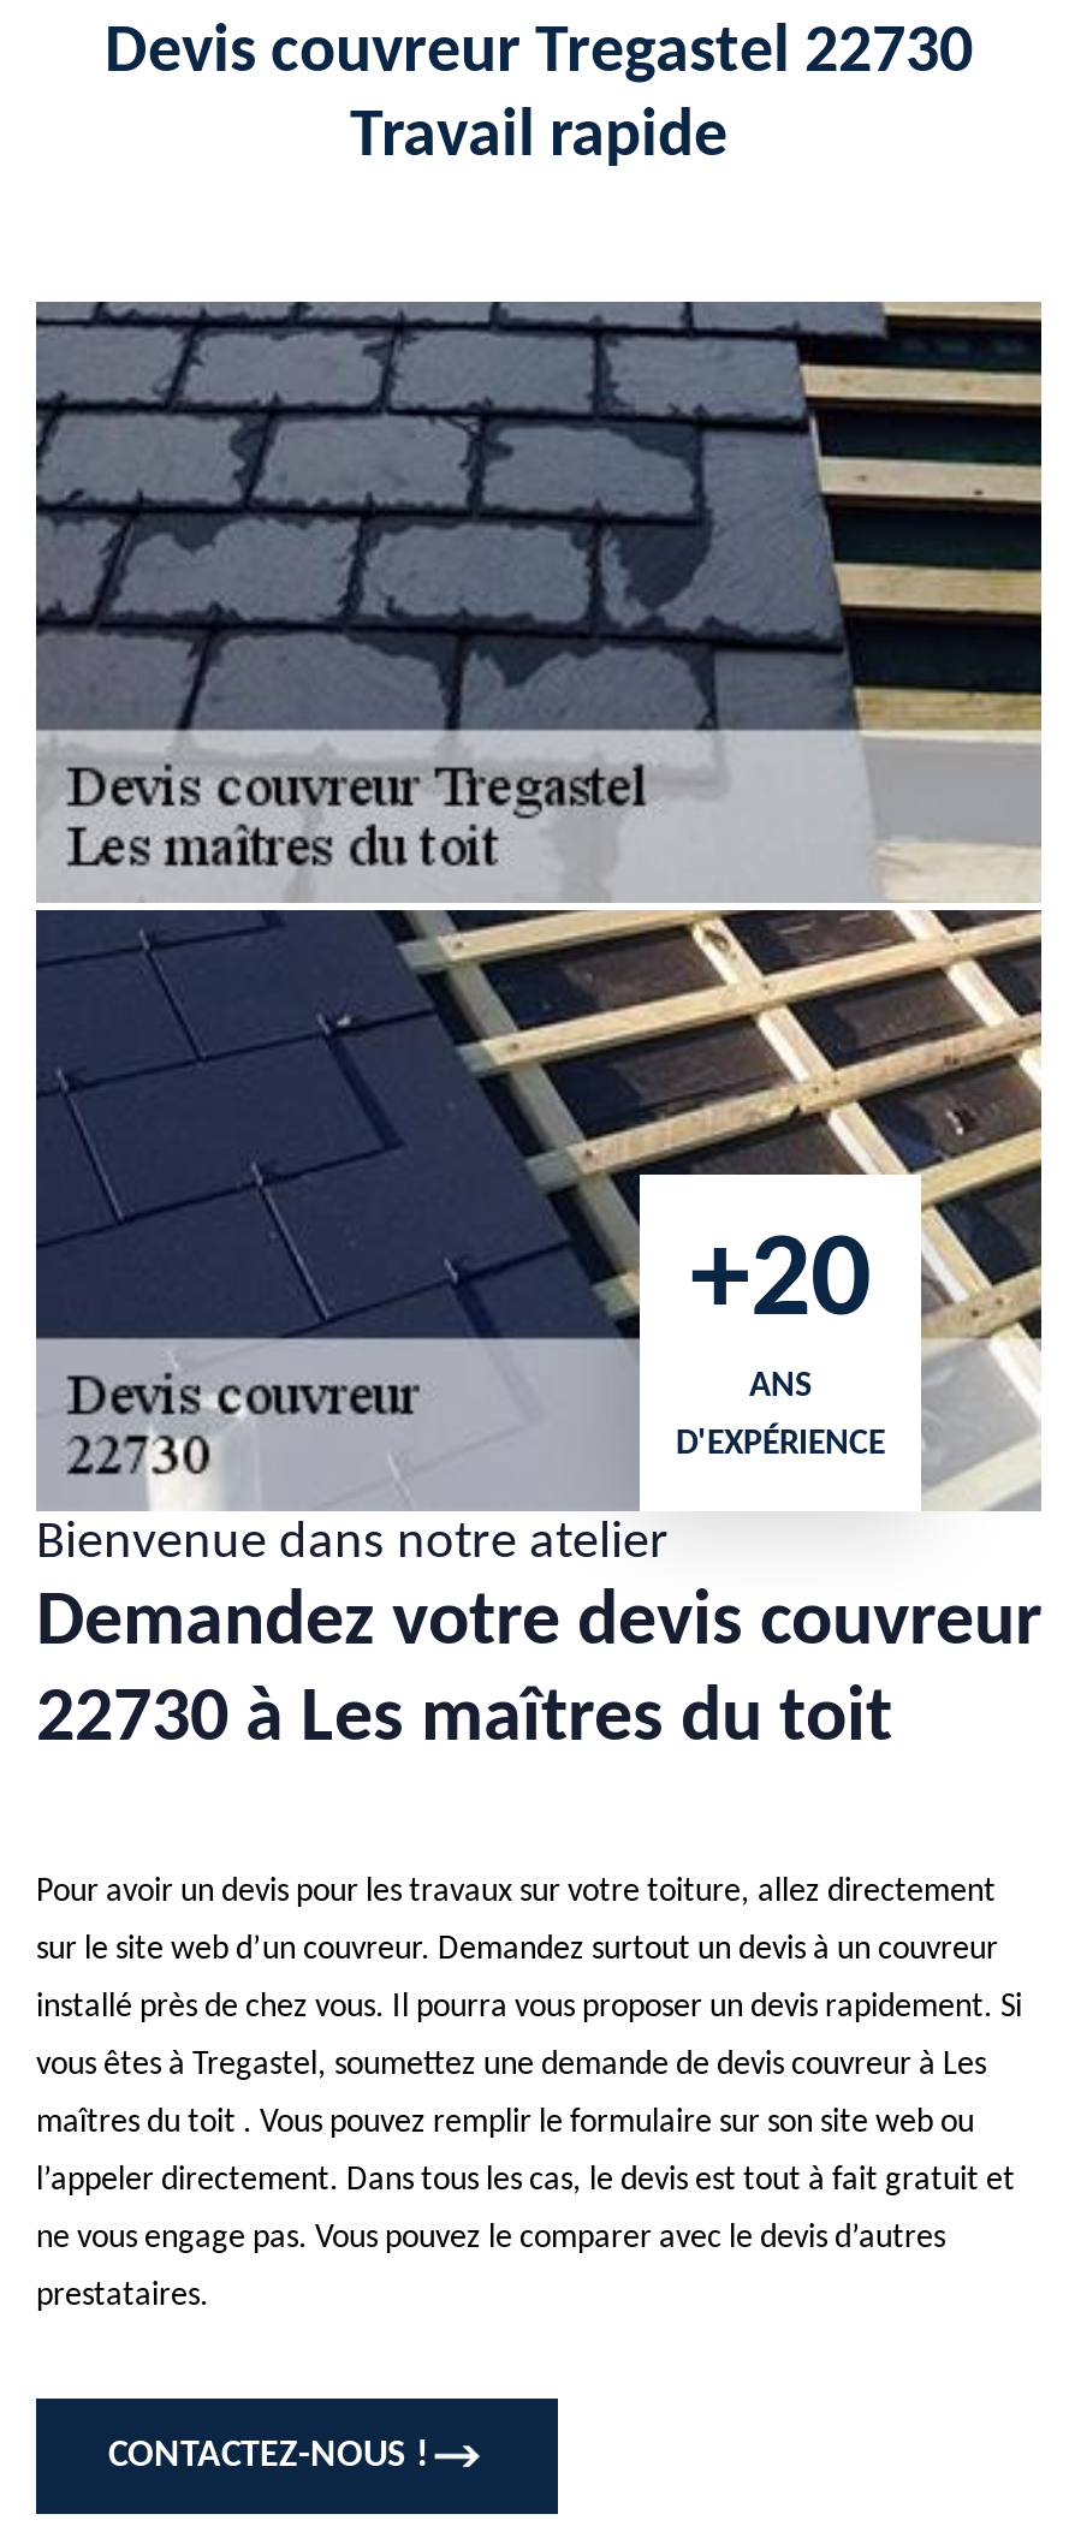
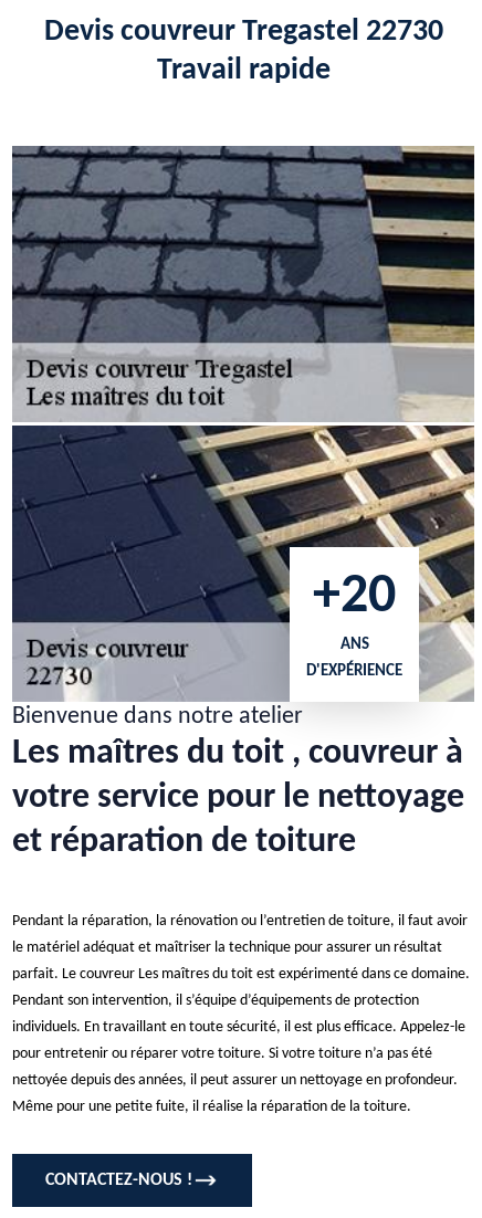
- Demandez votre devis couvreur
- 22730 à Les maîtres du toit
+ Les maîtres du toit , couvreur à
+ votre service pour le nettoyage
+ et réparation de toiture

- Pour avoir un devis pour les travaux sur votre toiture, allez directement
+ Pendant la réparation, la rénovation ou l’entretien de toiture, il faut avoir

- sur le site web d’un couvreur. Demandez surtout un devis à un couvreur
+ le matériel adéquat et maîtriser la technique pour assurer un résultat

- installé près de chez vous. Il pourra vous proposer un devis rapidement. Si
+ parfait. Le couvreur Les maîtres du toit est expérimenté dans ce domaine.

- vous êtes à Tregastel, soumettez une demande de devis couvreur à Les
+ Pendant son intervention, il s’équipe d’équipements de protection

- maîtres du toit . Vous pouvez remplir le formulaire sur son site web ou
+ individuels. En travaillant en toute sécurité, il est plus efficace. Appelez-le

- l’appeler directement. Dans tous les cas, le devis est tout à fait gratuit et
+ pour entretenir ou réparer votre toiture. Si votre toiture n’a pas été

- ne vous engage pas. Vous pouvez le comparer avec le devis d’autres
+ nettoyée depuis des années, il peut assurer un nettoyage en profondeur.

- prestataires.
+ Même pour une petite fuite, il réalise la réparation de la toiture.
